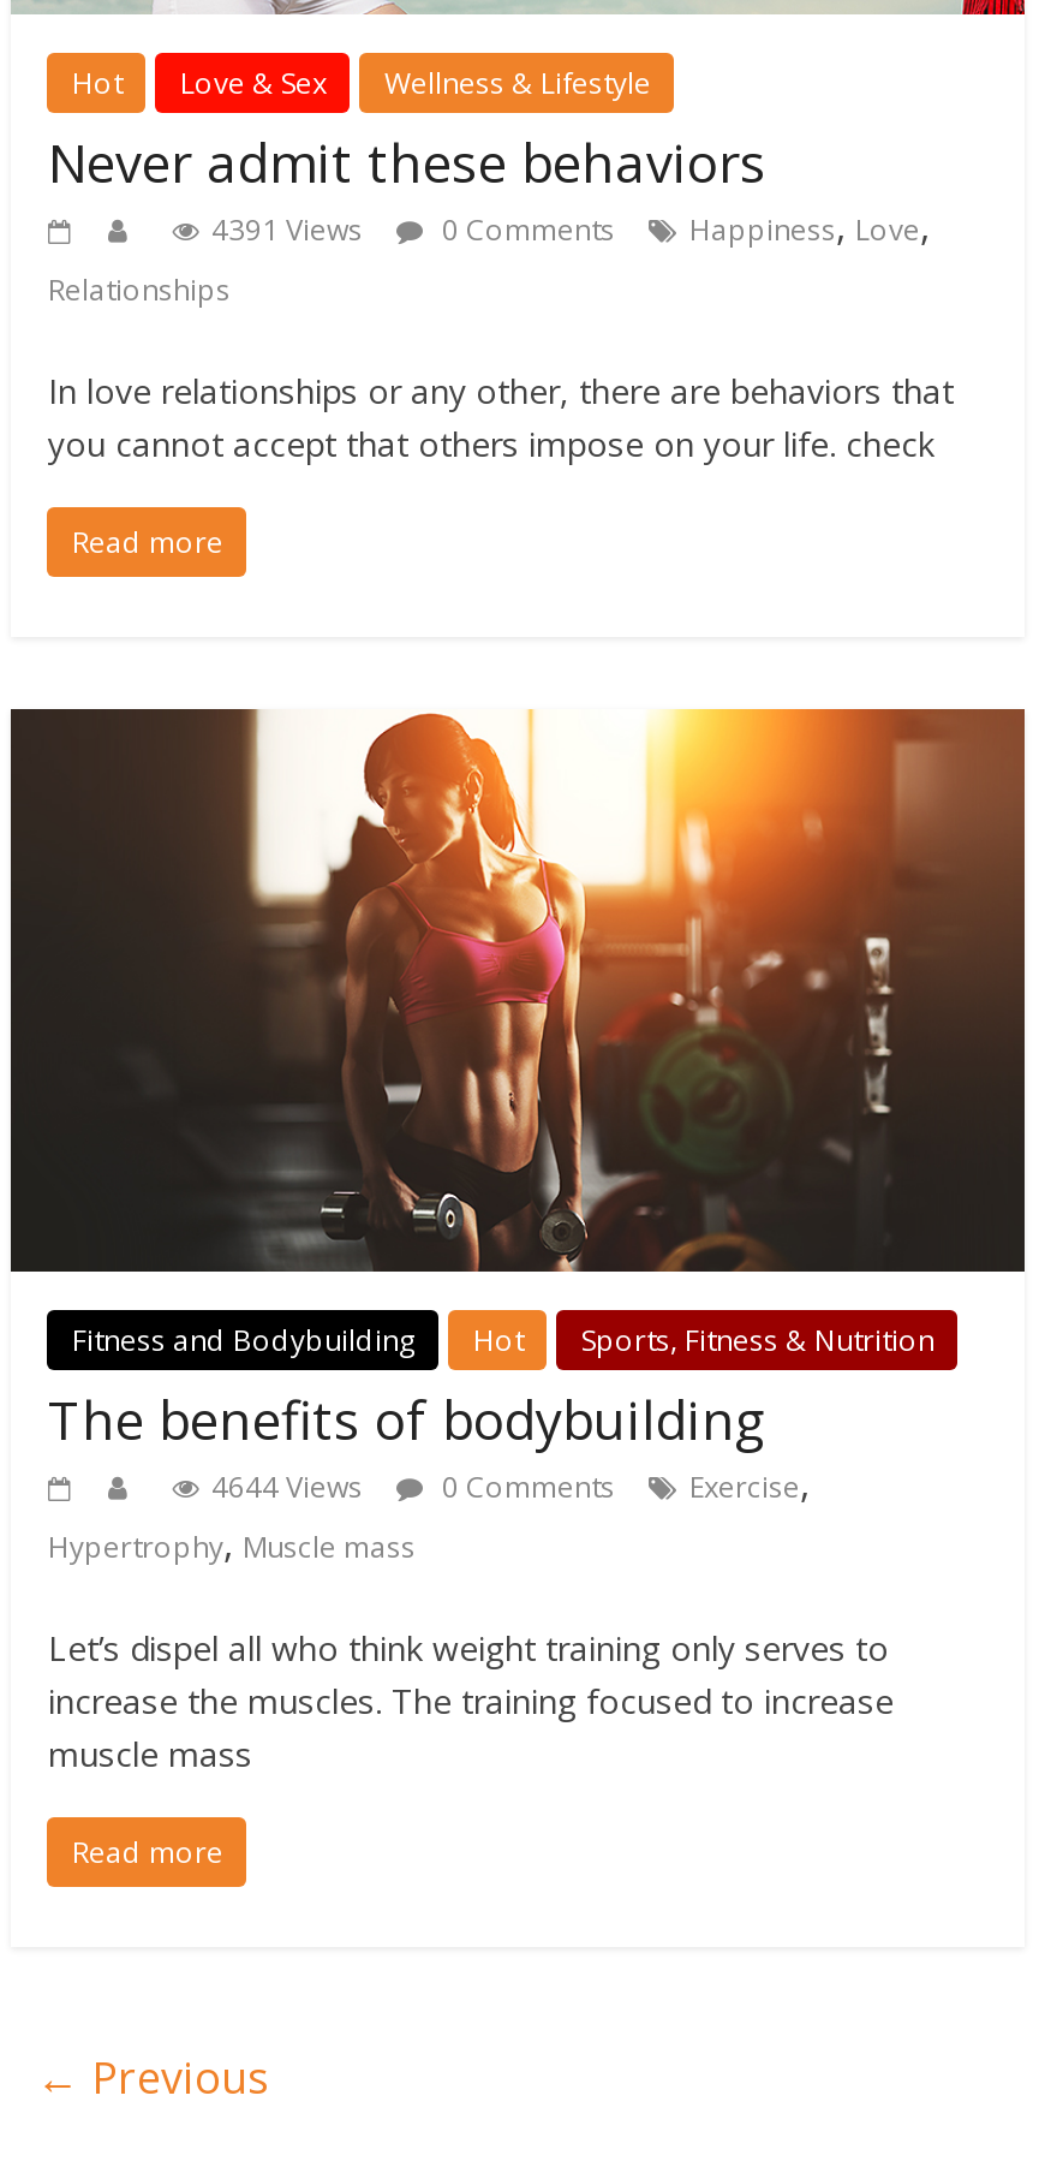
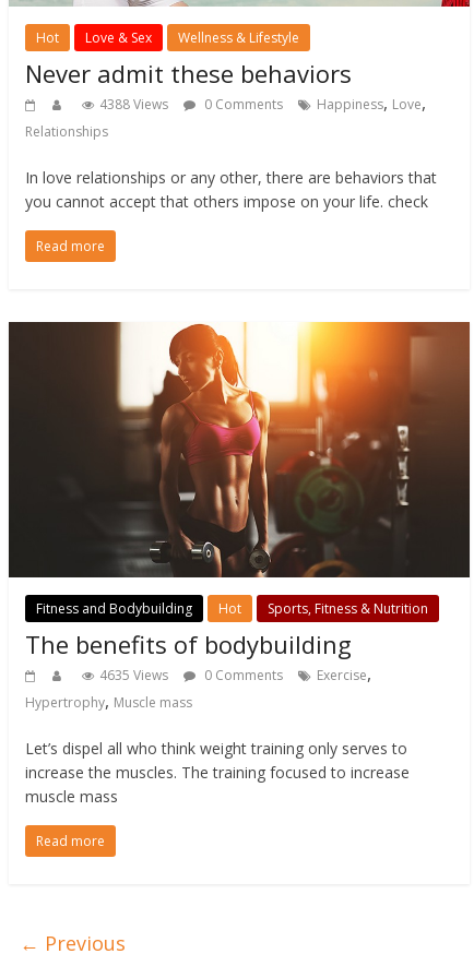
- 4391 Views 0 Comments Happiness, Love,
+ 4388 Views 0 Comments Happiness, Love,

- 4644 Views 0 Comments Exercise,
+ 4635 Views 0 Comments Exercise,
